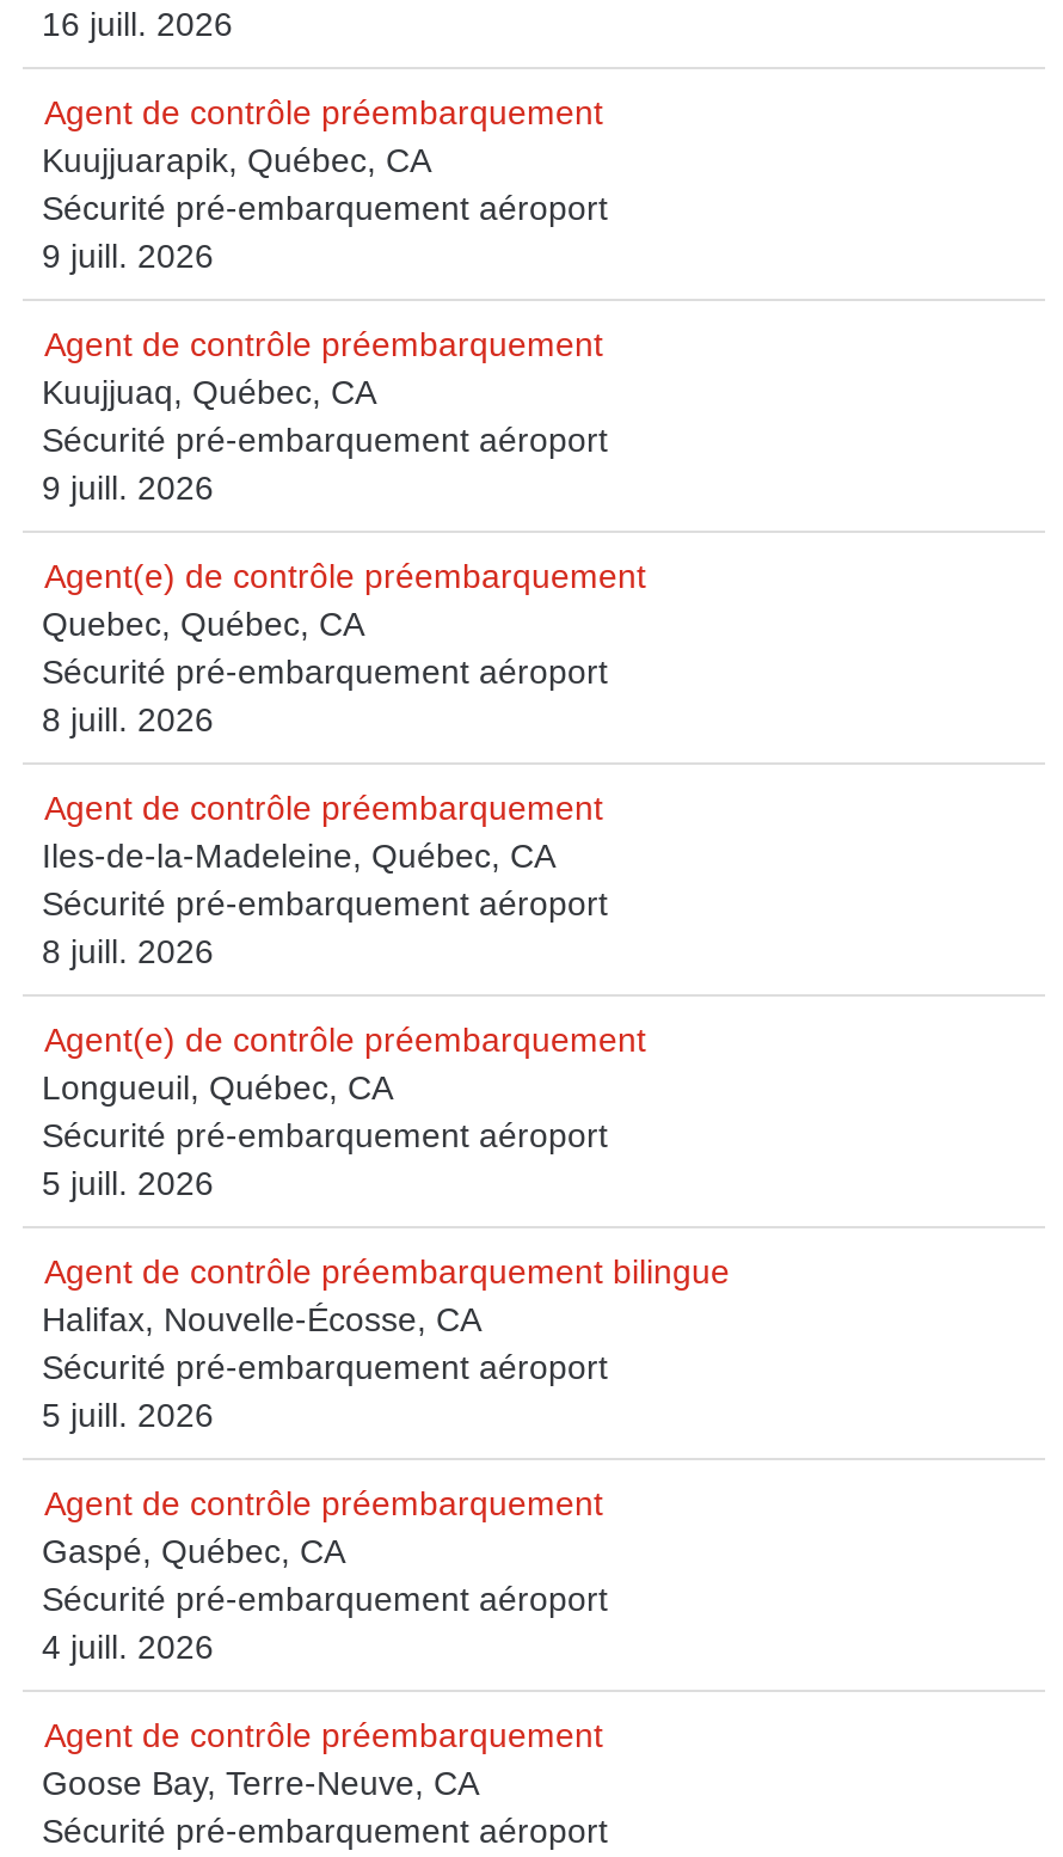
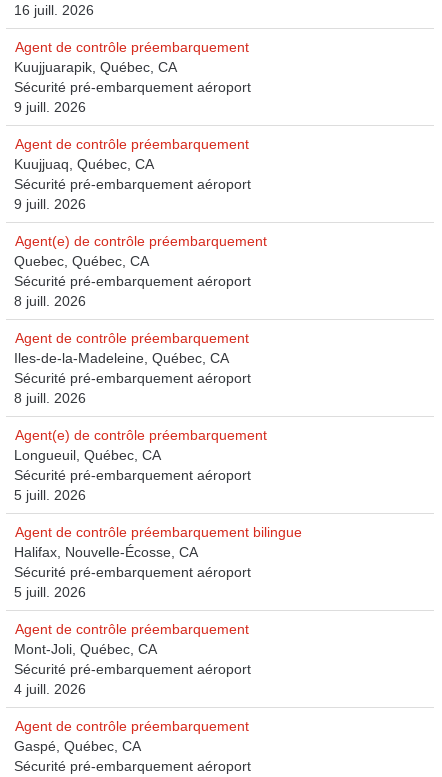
moved down: Gaspé, Québec, CA

+ Mont-Joli, Québec, CA

- Goose Bay, Terre-Neuve, CA
